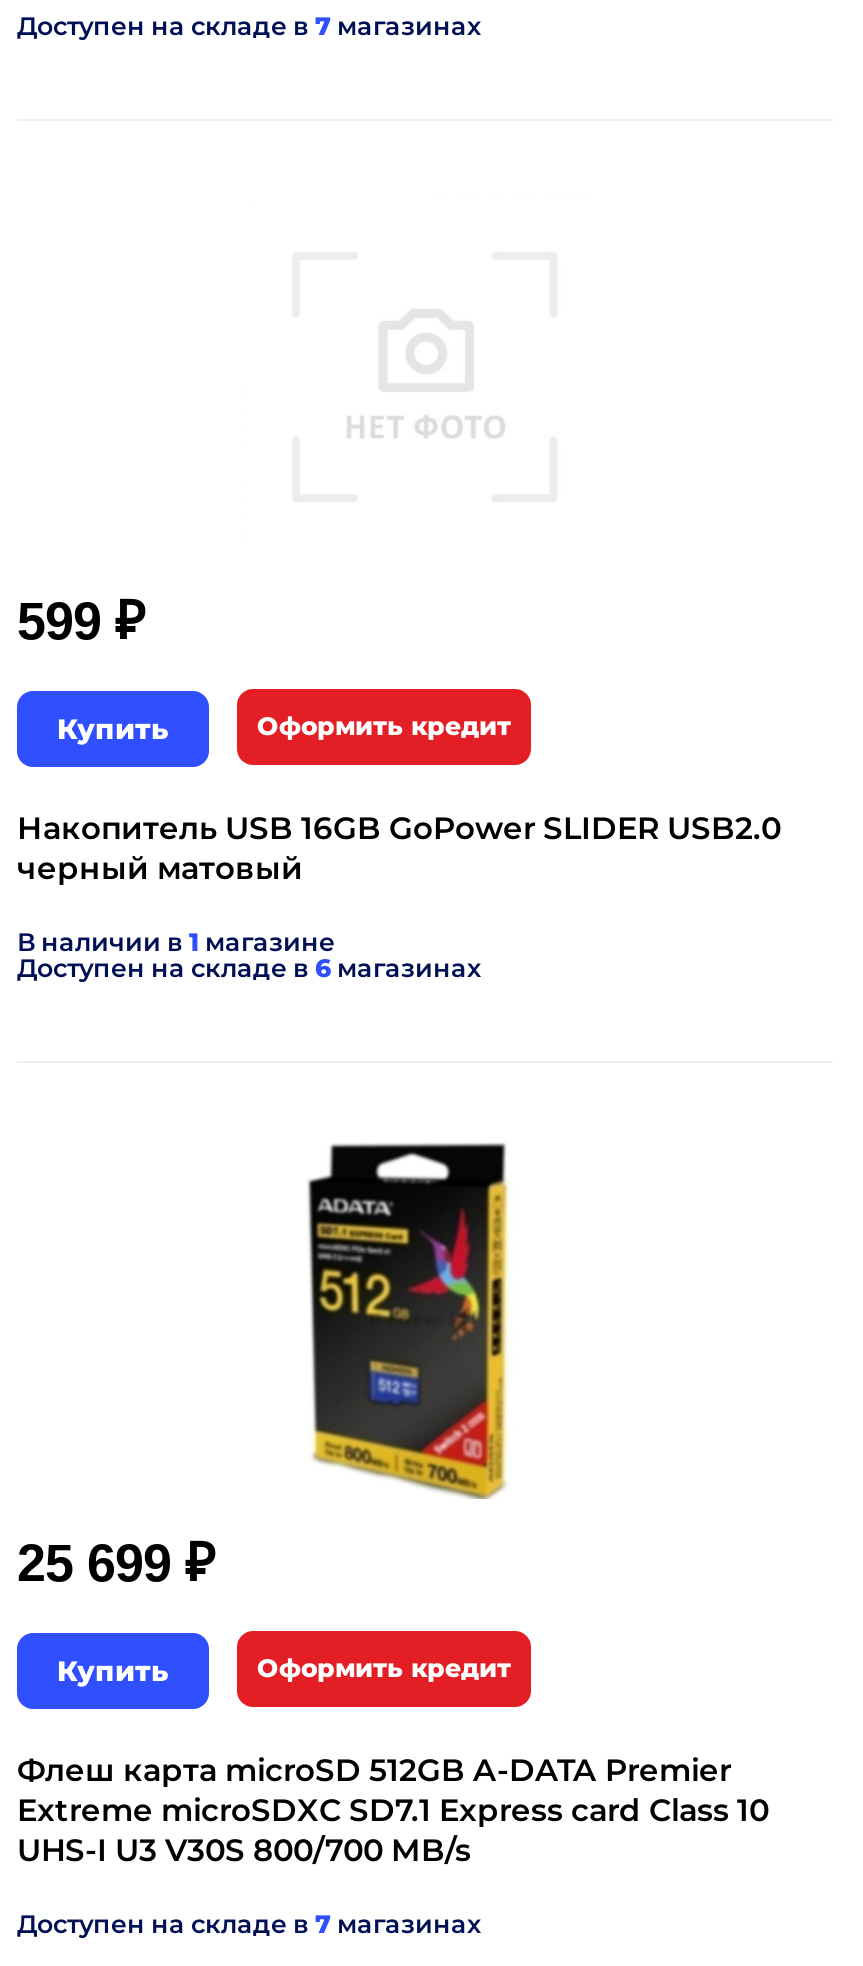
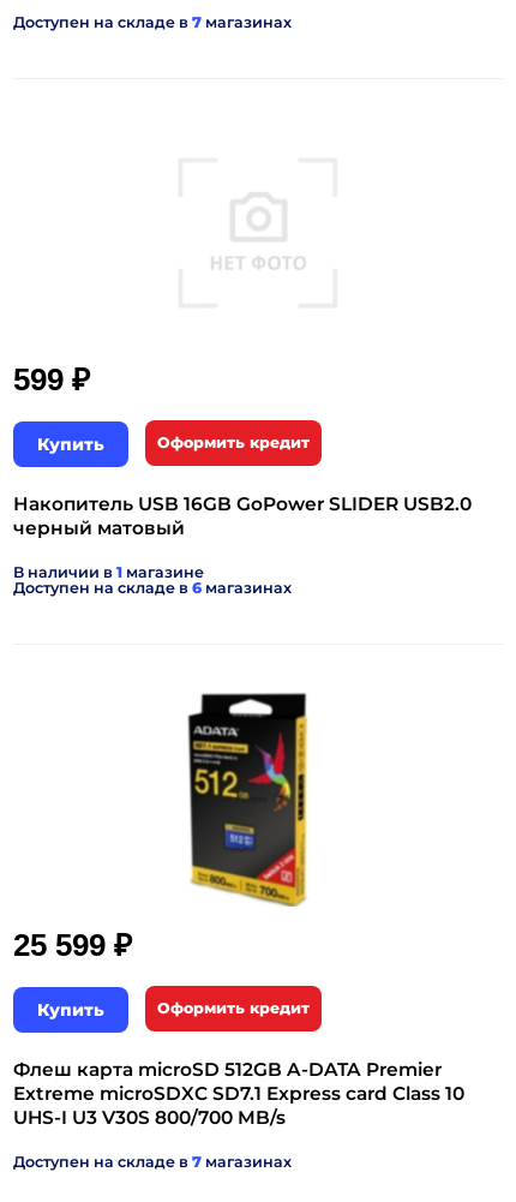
- 25 699 ₽
+ 25 599 ₽
